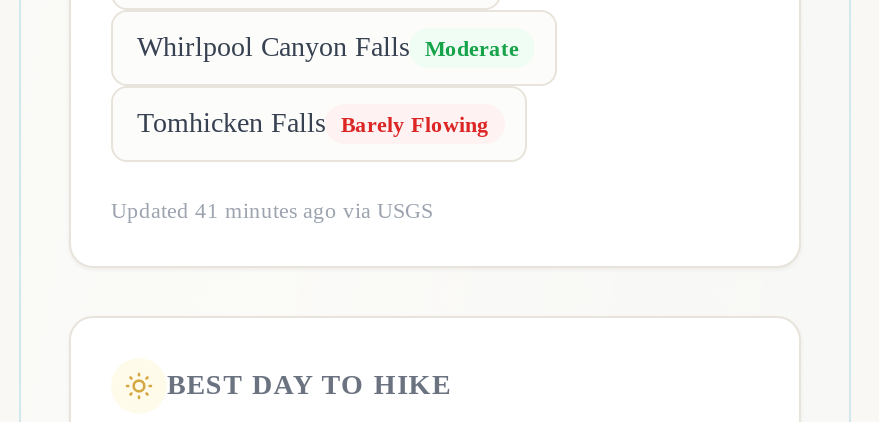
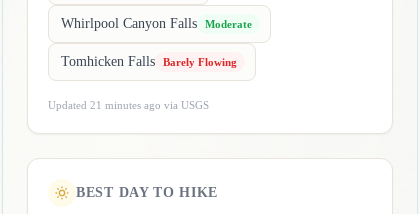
- Updated 41 minutes ago via USGS
+ Updated 21 minutes ago via USGS
